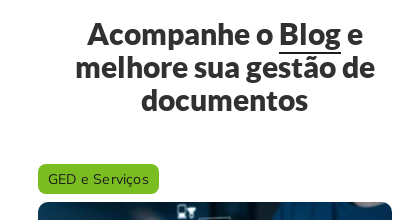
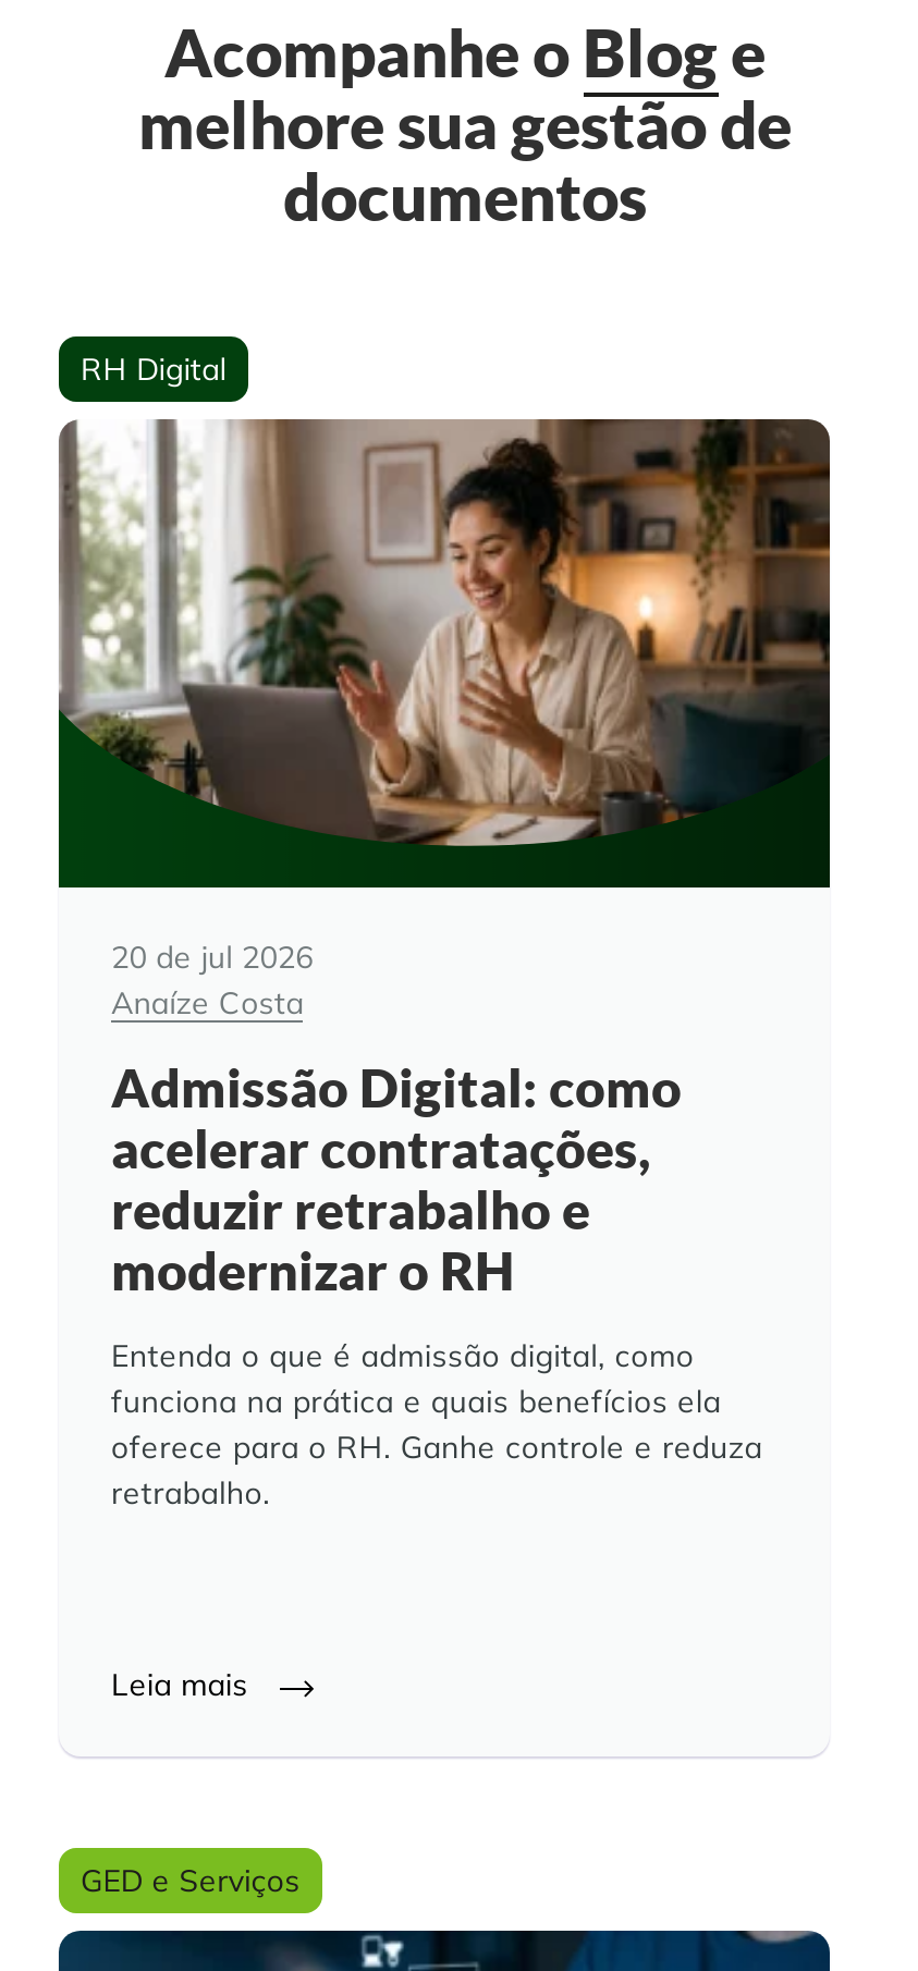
+ [image]
+ 20 de jul 2026
+ Anaíze Costa
+ Admissão Digital: como
+ acelerar contratações,
+ reduzir retrabalho e
+ modernizar o RH
+ Entenda o que é admissão digital, como
+ funciona na prática e quais benefícios ela
+ oferece para o RH. Ganhe controle e reduza
+ retrabalho.

+ RH Digital

+ Leia mais
